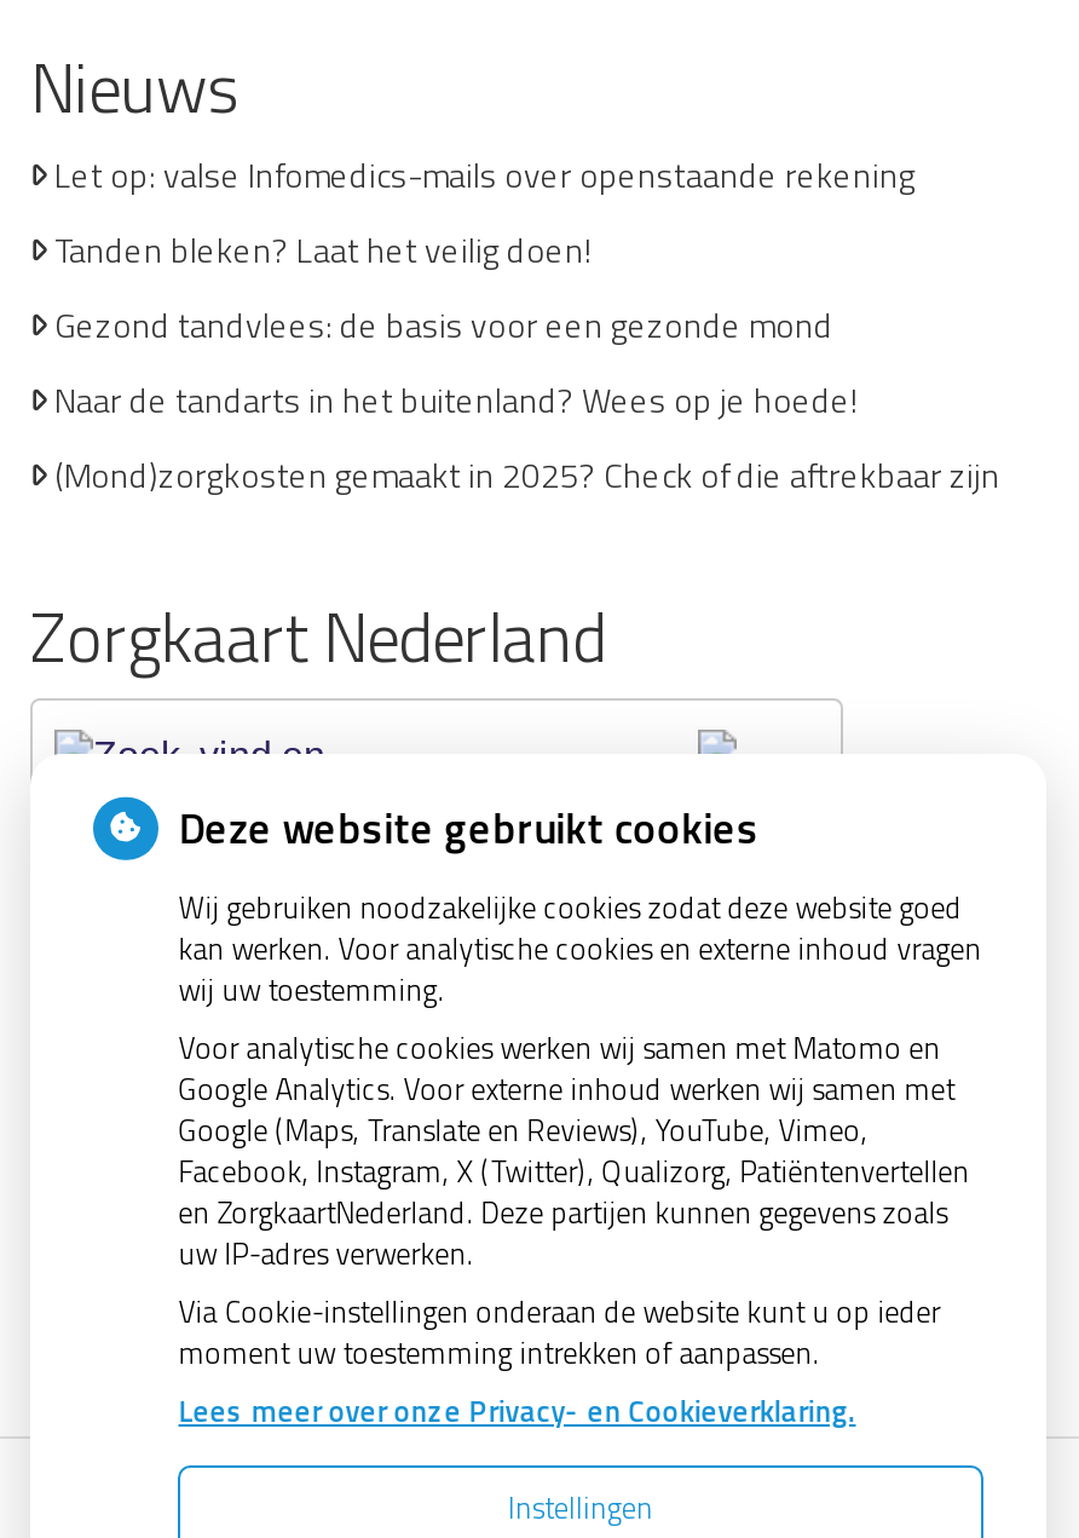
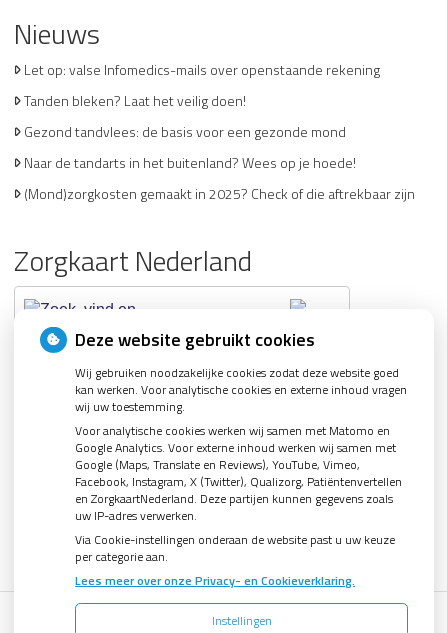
- Via Cookie-instellingen onderaan de website kunt u op ieder
- moment uw toestemming intrekken of aanpassen.
+ Via Cookie-instellingen onderaan de website past u uw keuze
+ per categorie aan.
